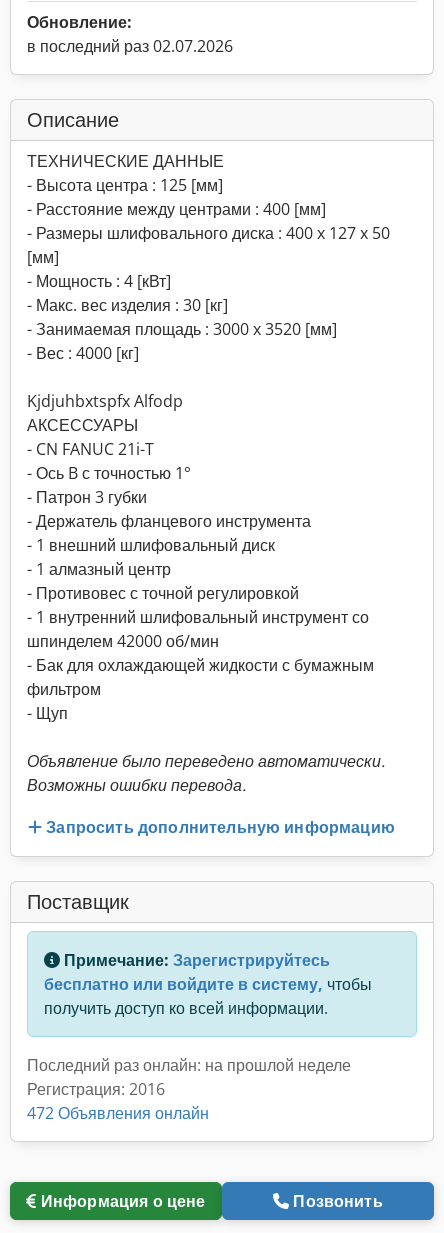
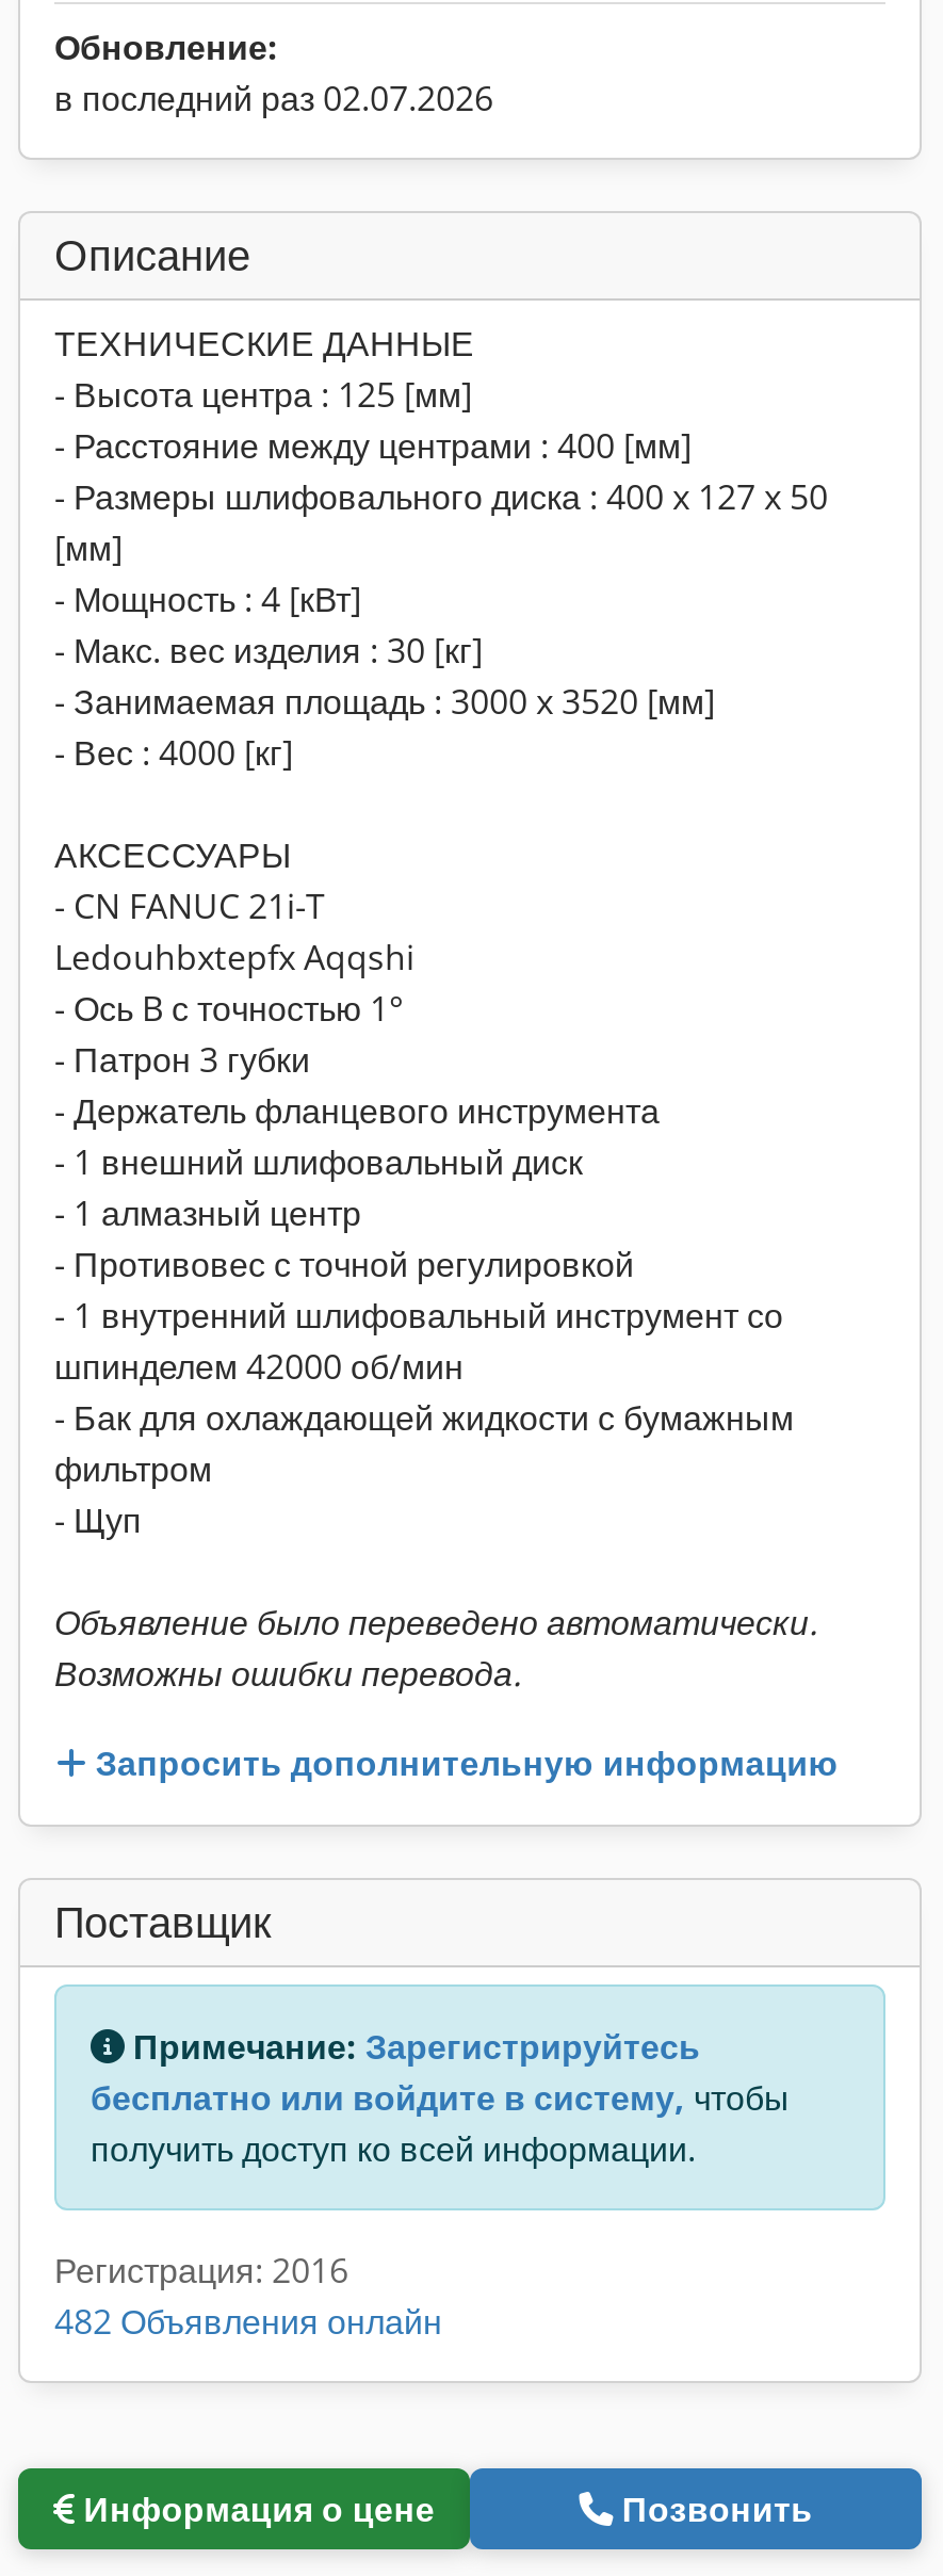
- Kjdjuhbxtspfx Alfodp

+ Ledouhbxtepfx Aqqshi

- Последний раз онлайн: на прошлой неделе

- 472 Объявления онлайн
+ 482 Объявления онлайн
